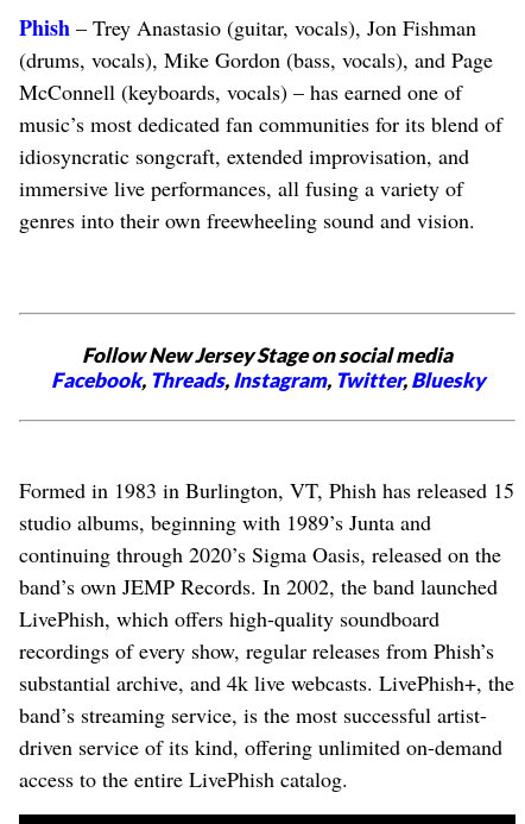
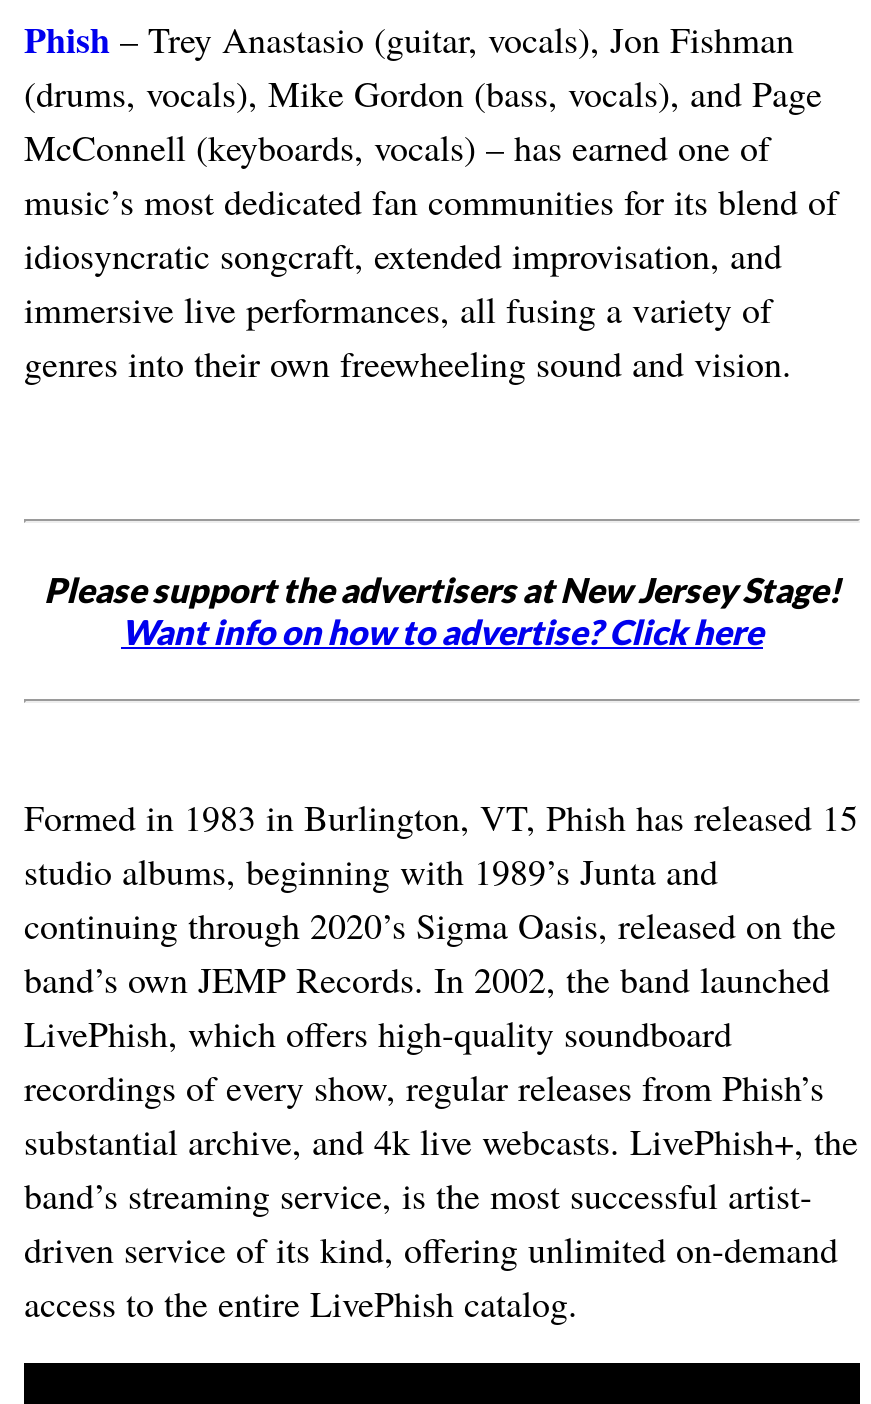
- Follow New Jersey Stage on social media
- Facebook, Threads, Instagram, Twitter, Bluesky
+ Please support the advertisers at New Jersey Stage!
+ Want info on how to advertise? Click here
